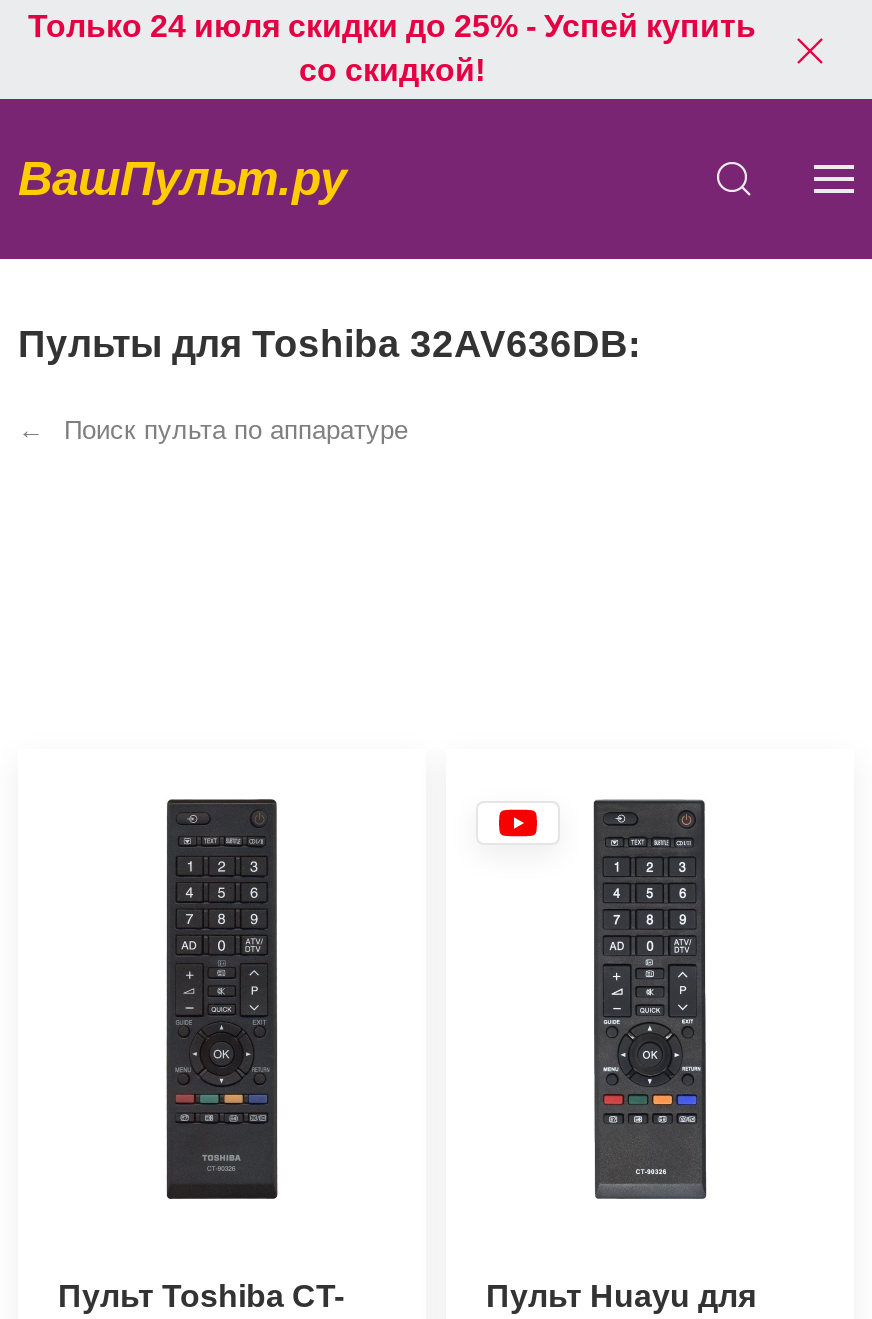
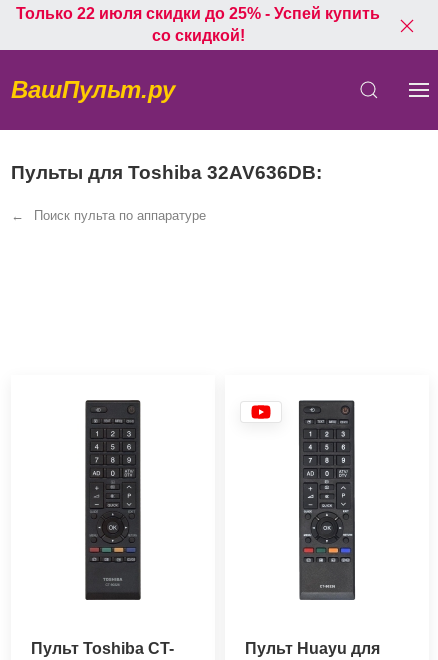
- Только 24 июля скидки до 25% - Успей купить
+ Только 22 июля скидки до 25% - Успей купить
